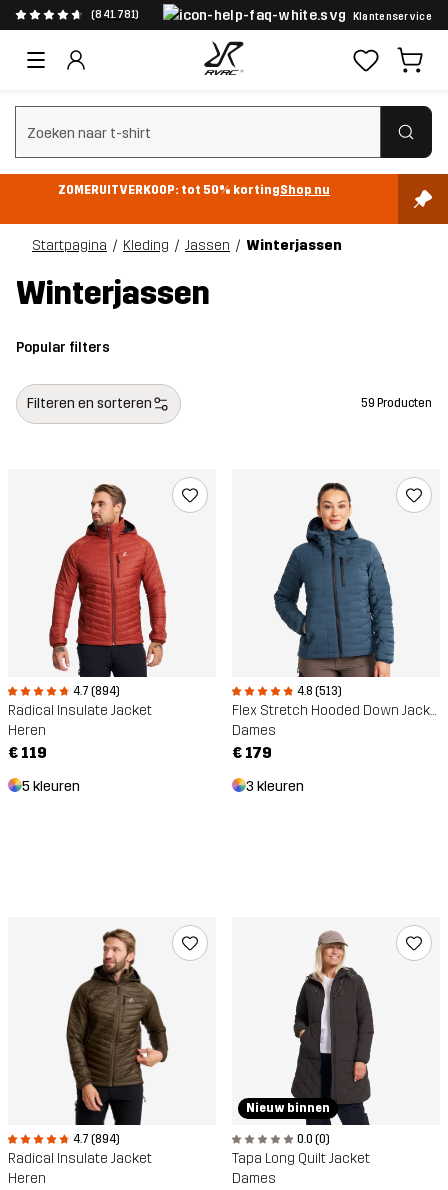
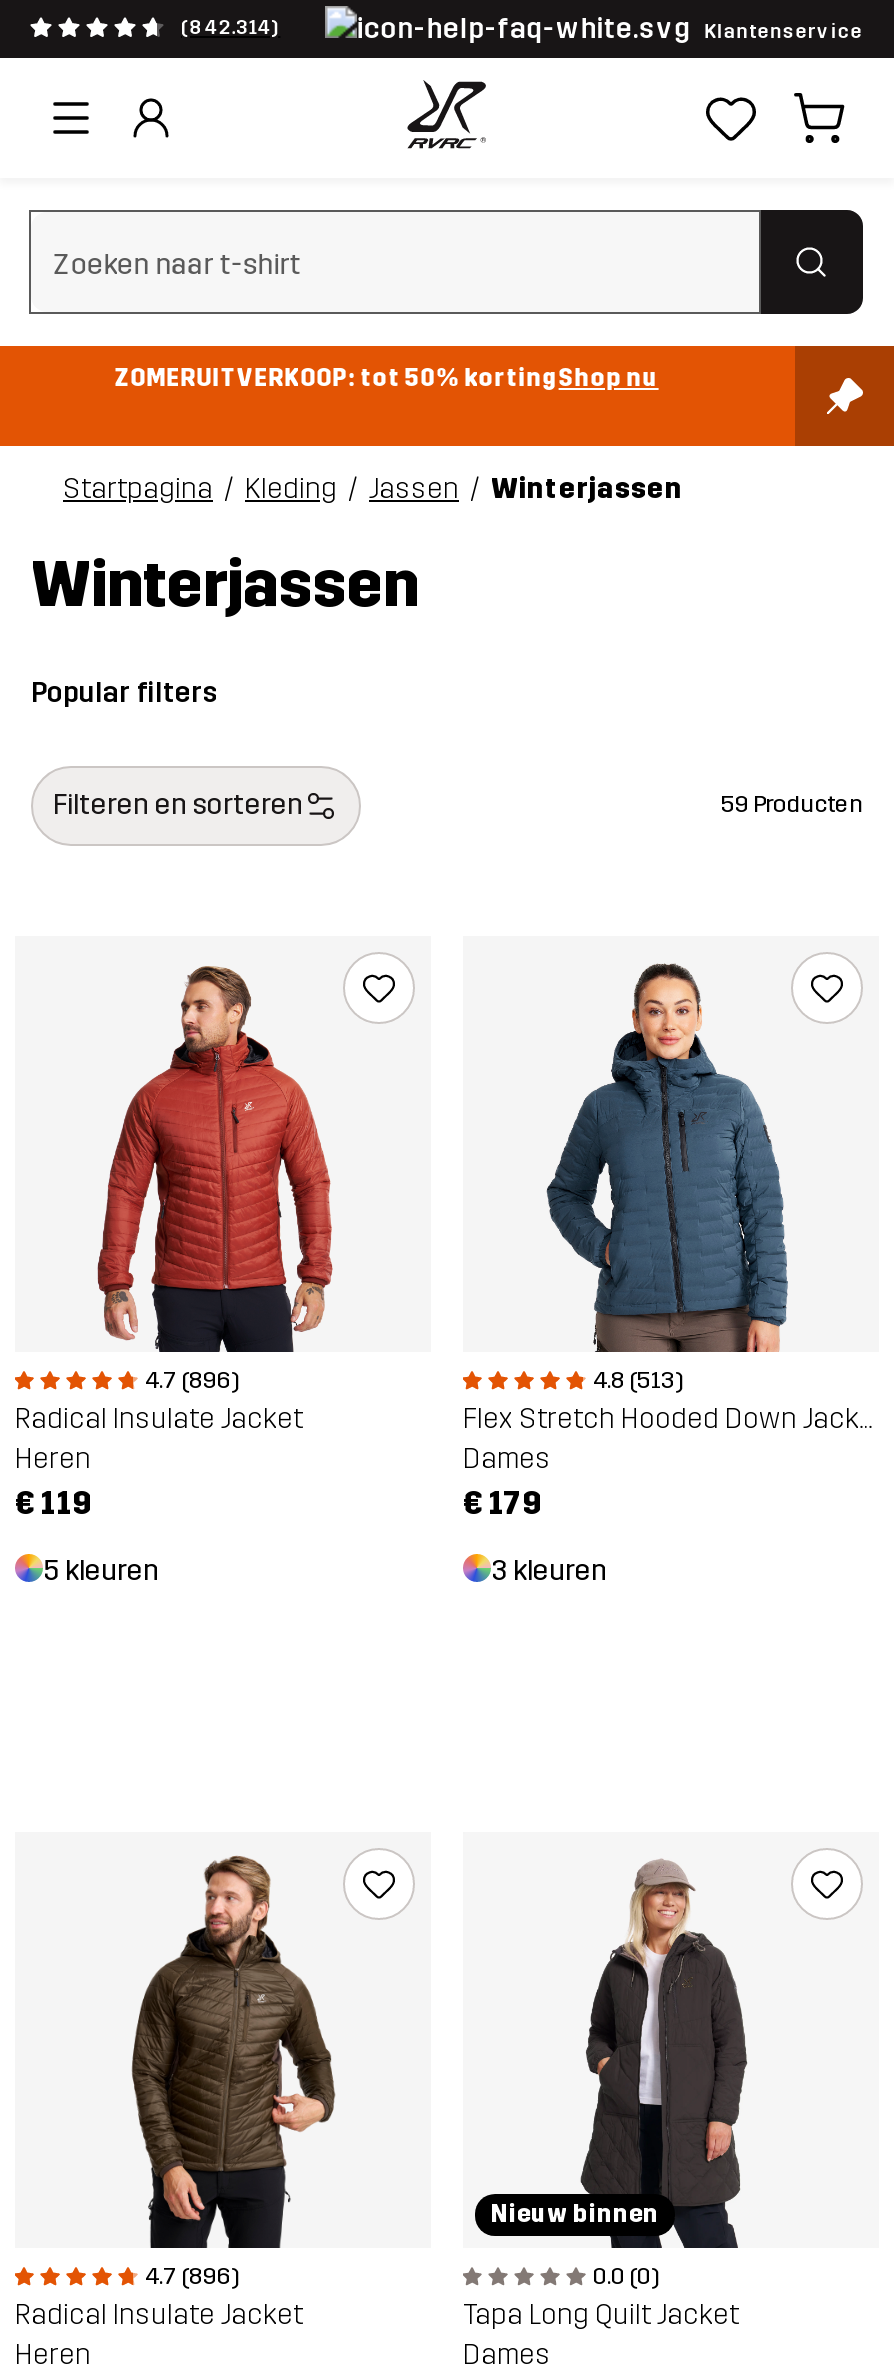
- (841.781)
+ (842.314)

- 4.7 (894)
+ 4.7 (896)

- 4.7 (894)
+ 4.7 (896)
